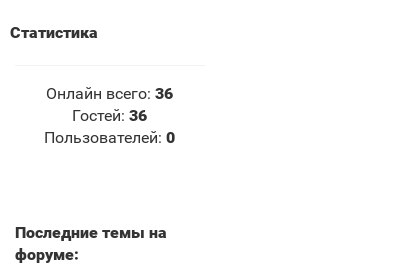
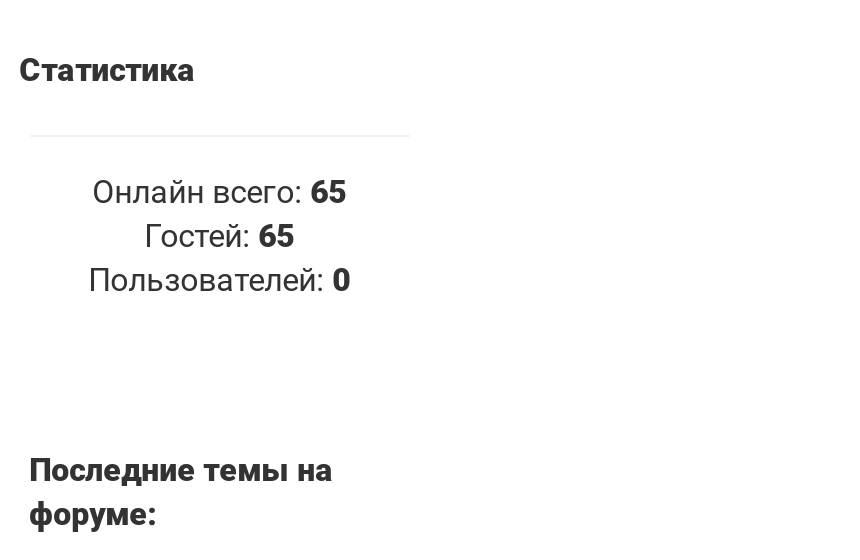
- Онлайн всего: 36
+ Онлайн всего: 65

- Гостей: 36
+ Гостей: 65
